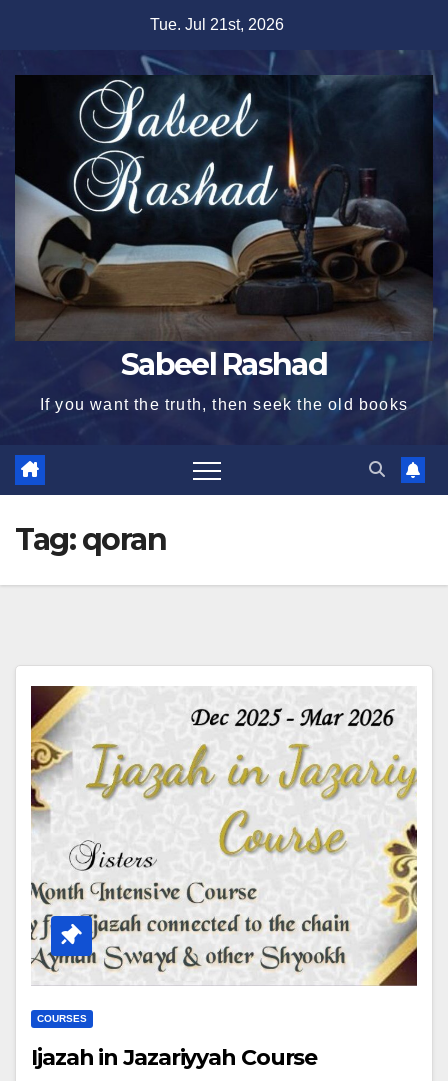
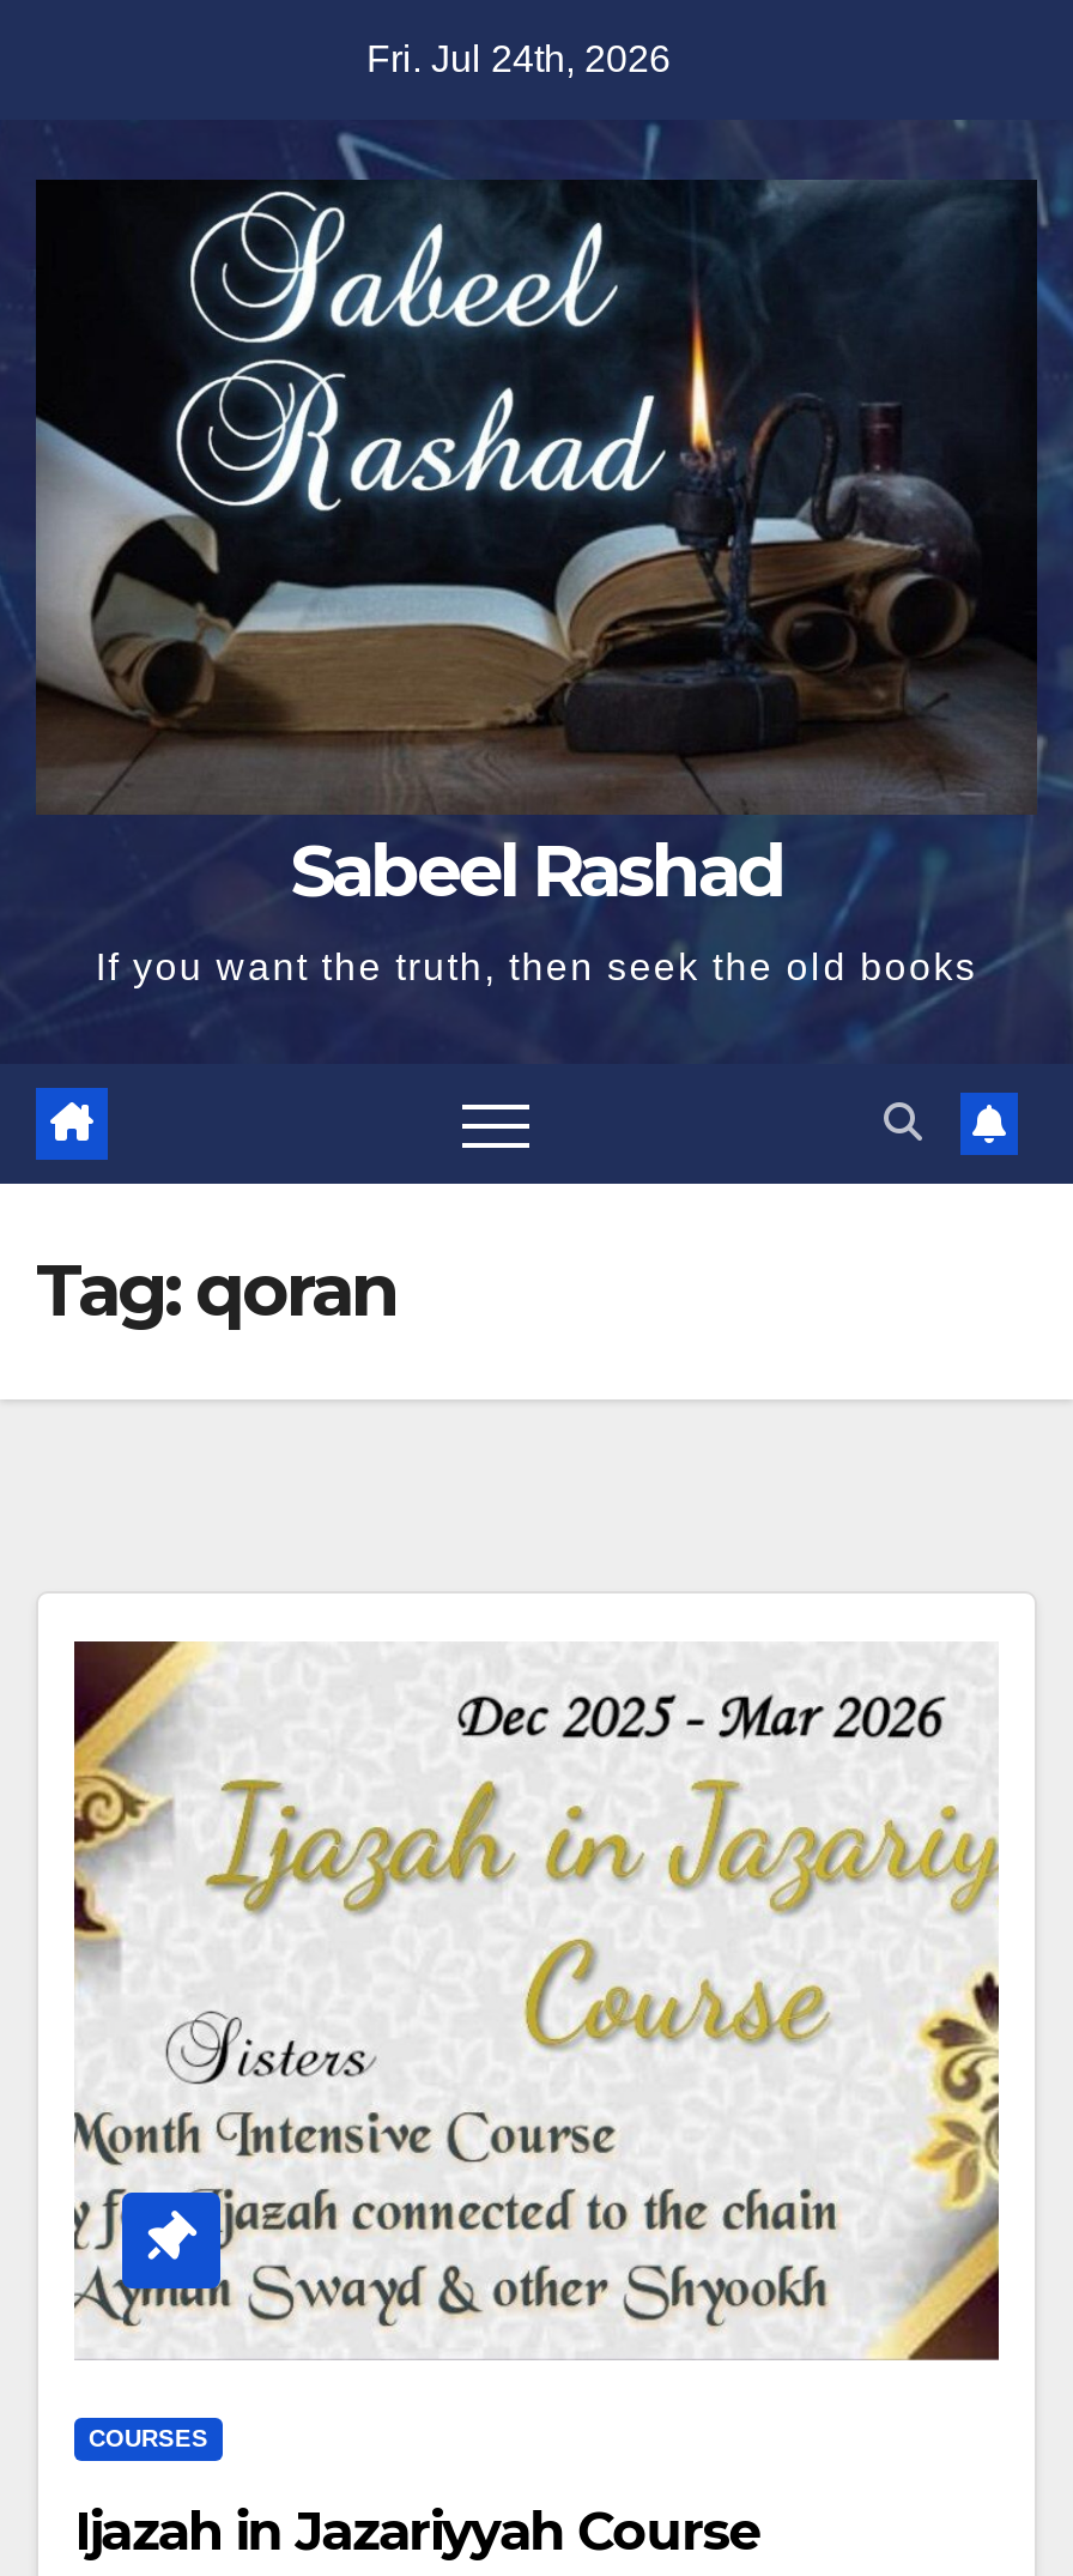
- Tue. Jul 21st, 2026
+ Fri. Jul 24th, 2026
